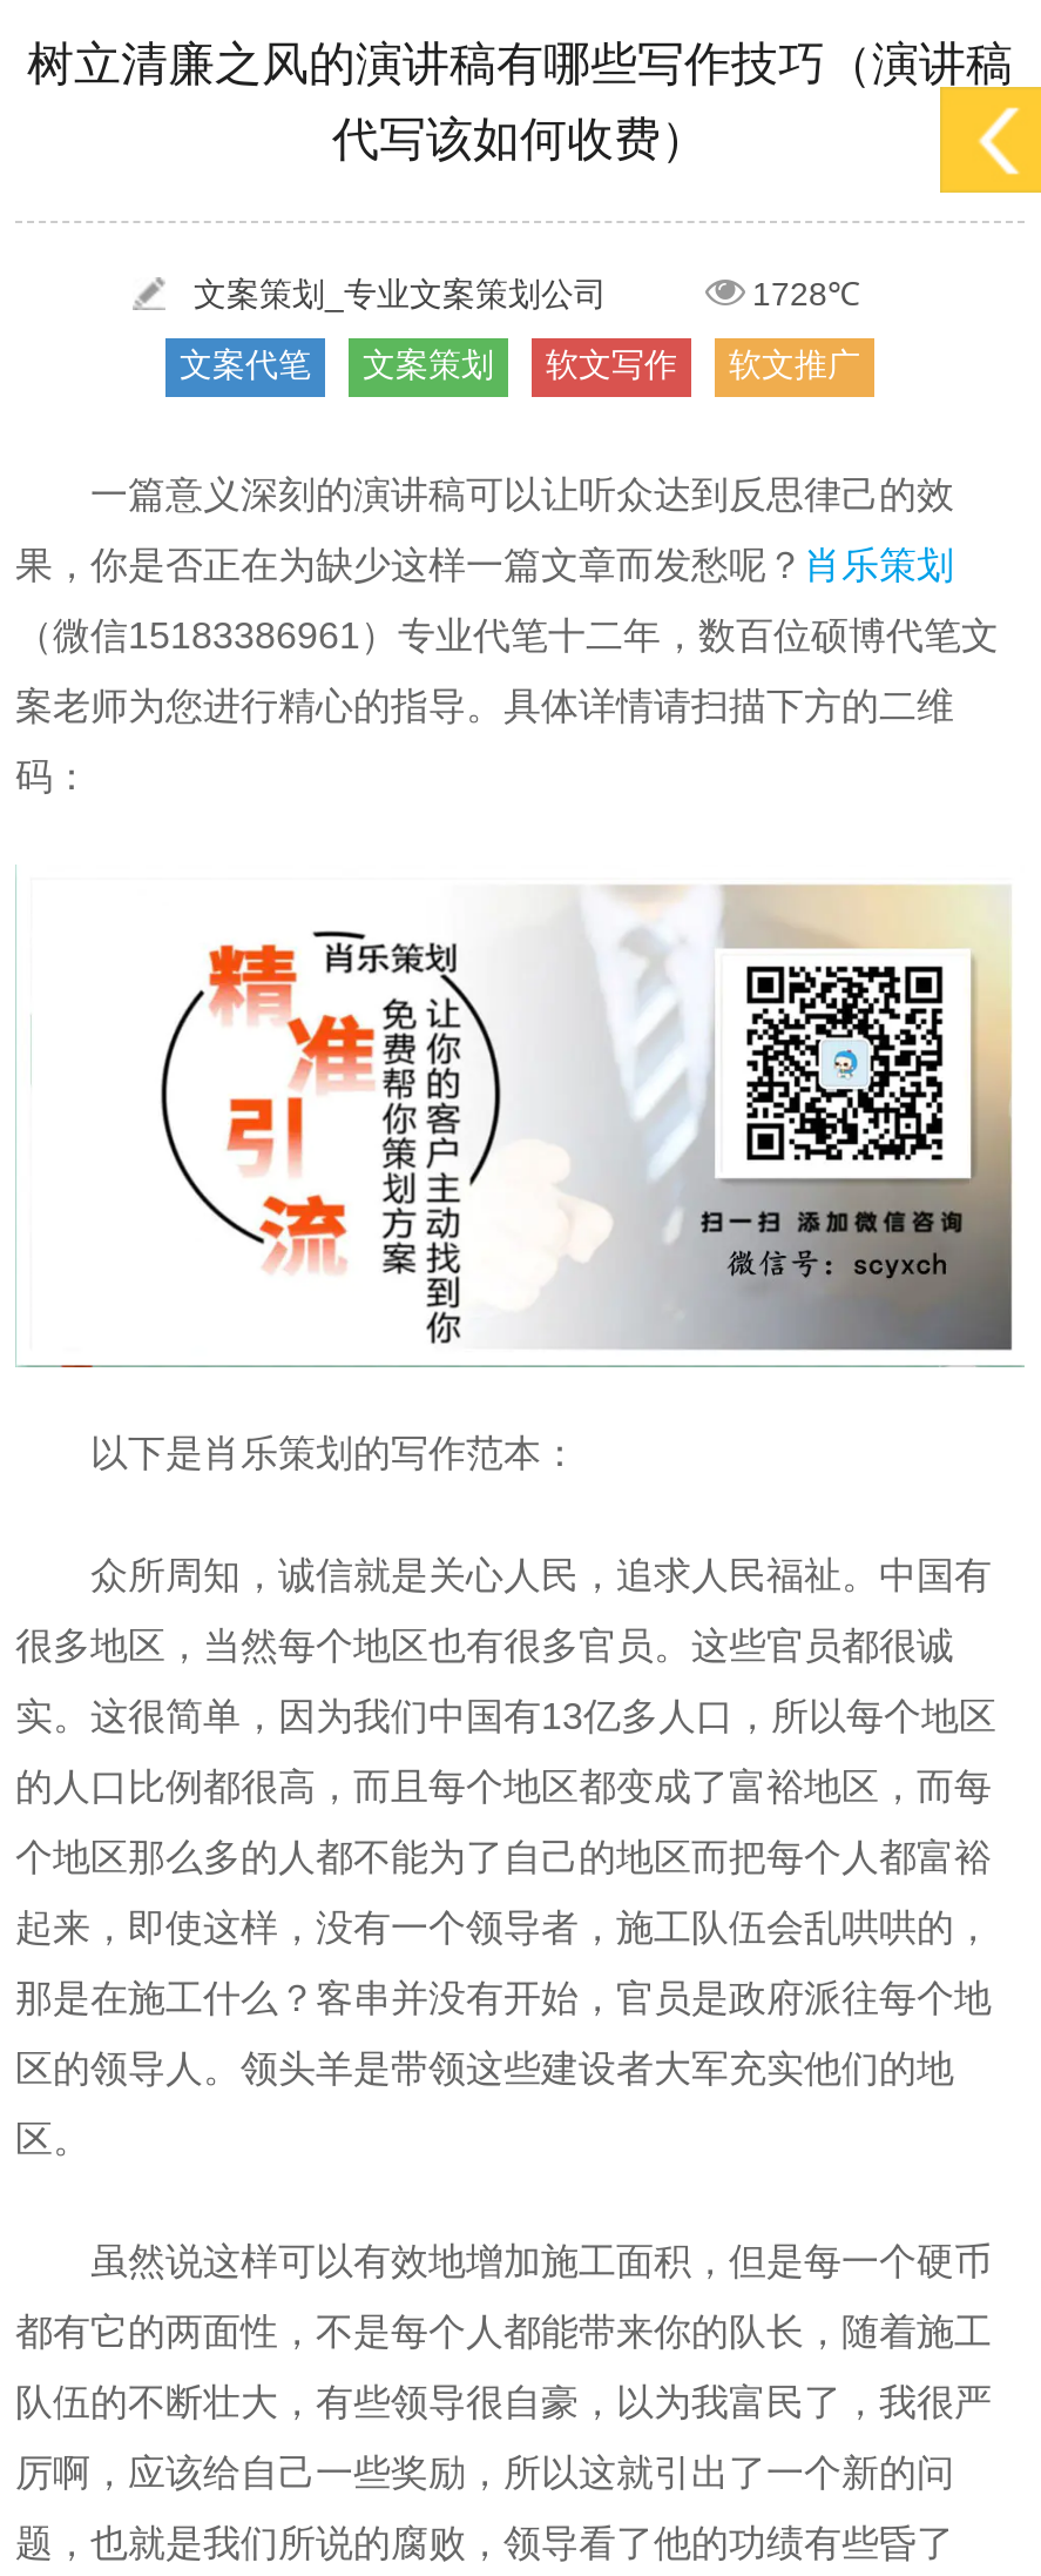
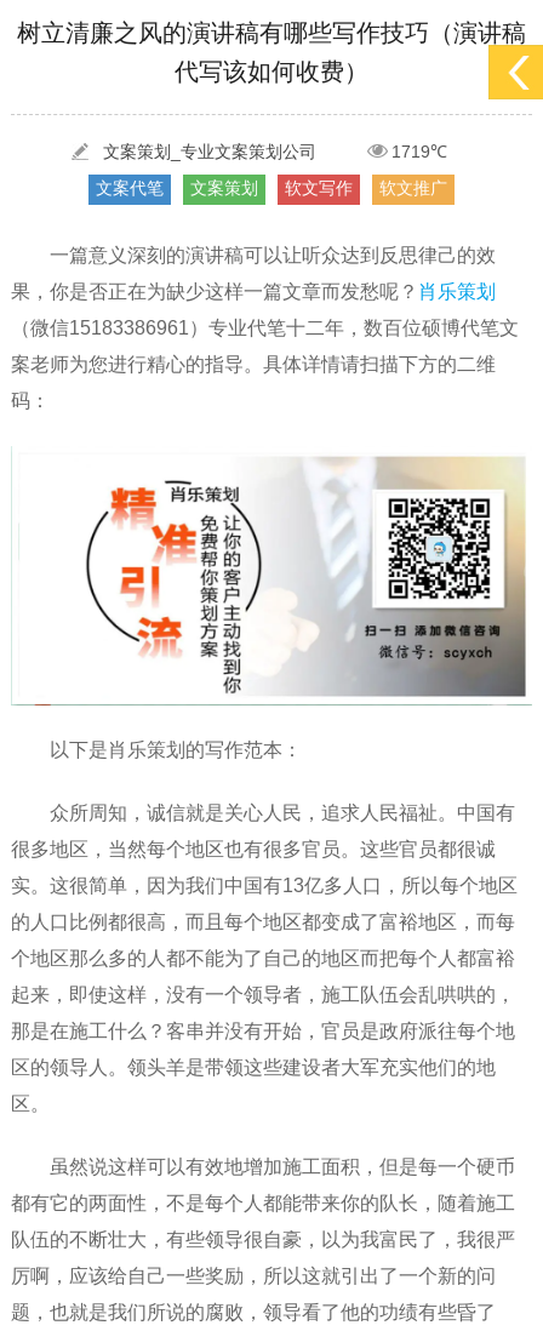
- 1728℃
+ 1719℃
